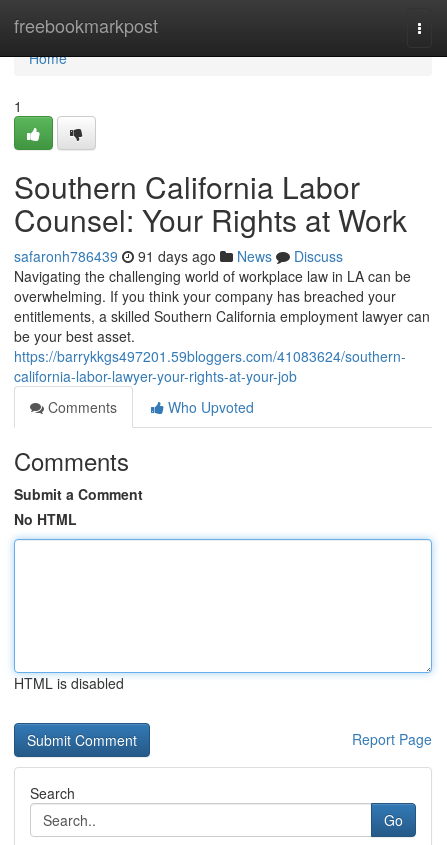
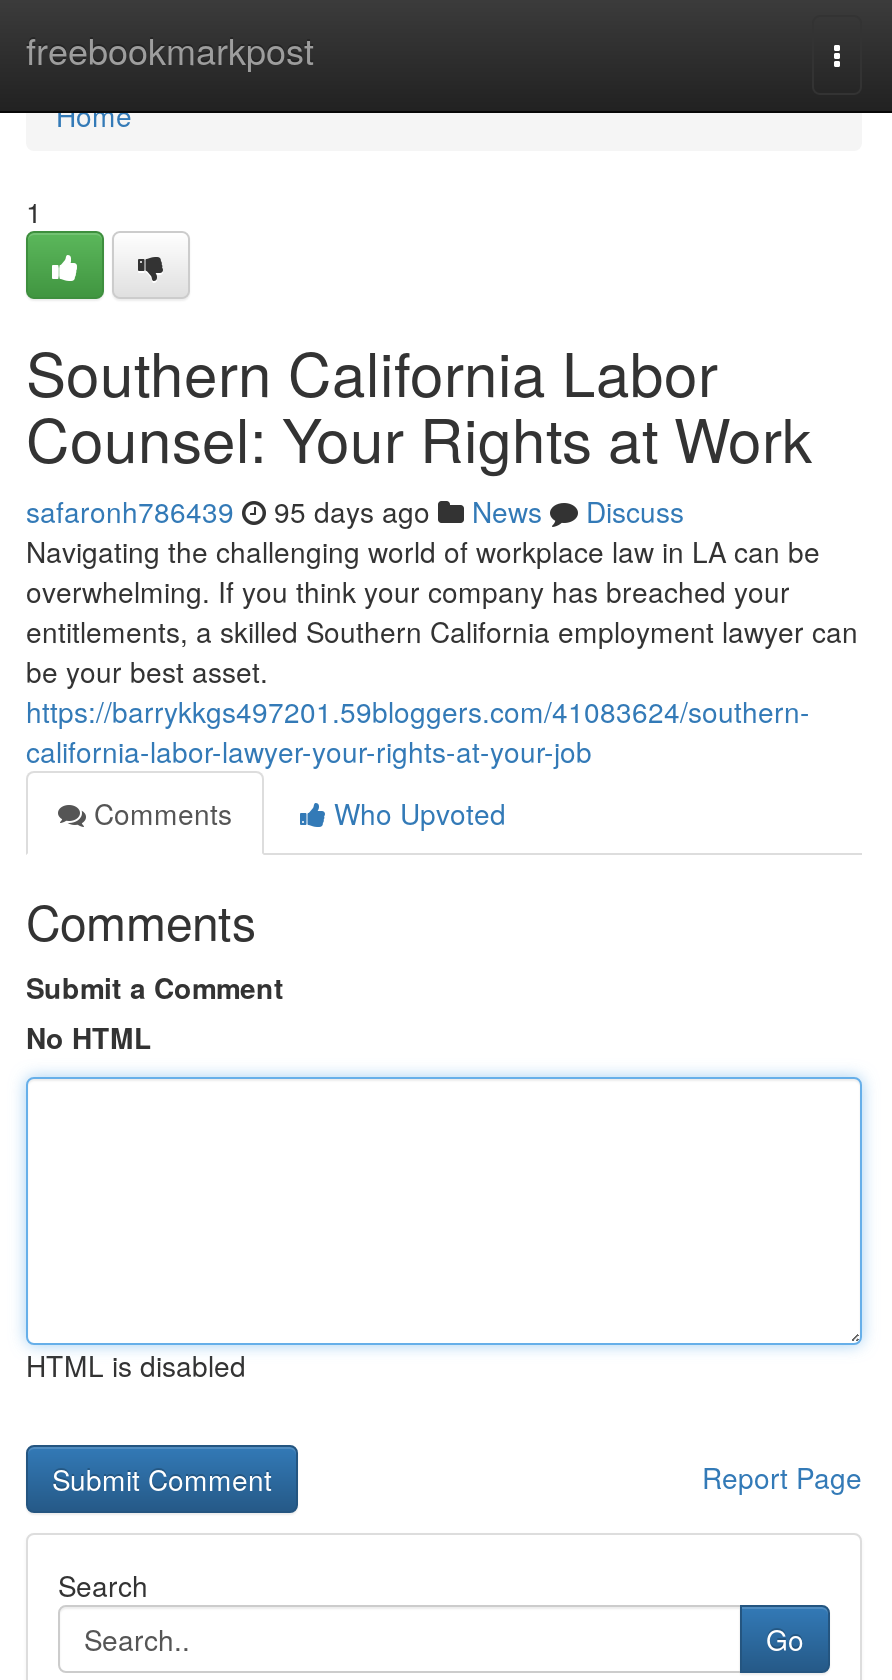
- safaronh786439 91 days ago News Discuss
+ safaronh786439 95 days ago News Discuss
